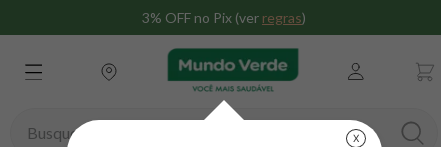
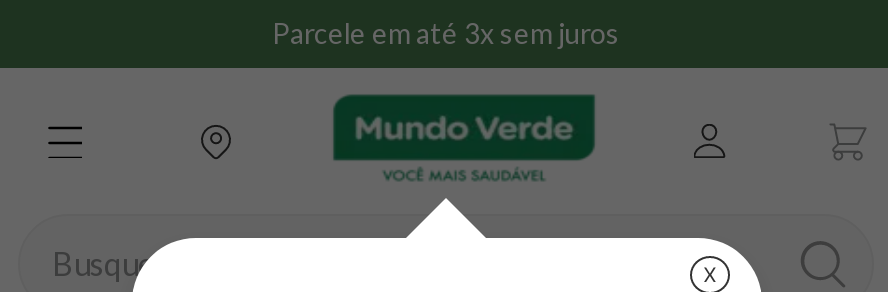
- 3% OFF no Pix (ver regras)
+ Parcele em até 3x sem juros
